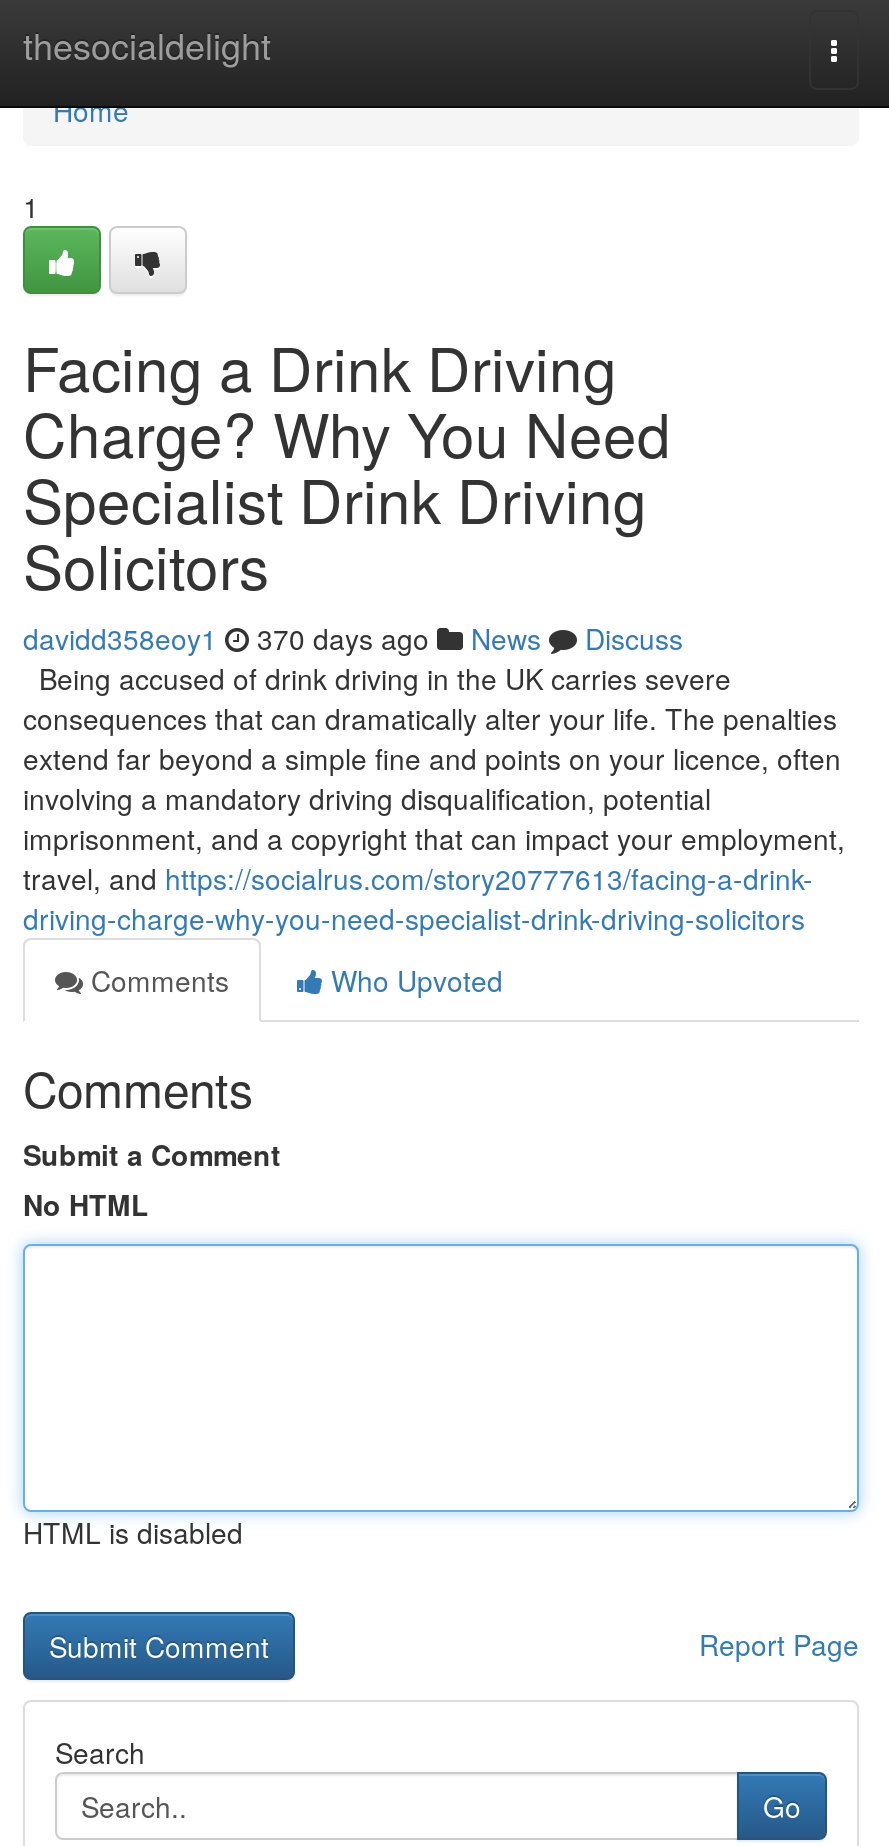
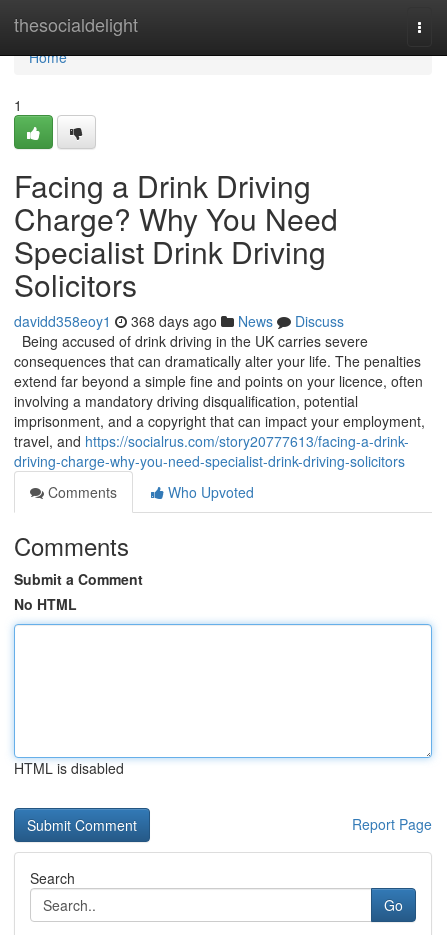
- davidd358eoy1 370 days ago News Discuss
+ davidd358eoy1 368 days ago News Discuss
